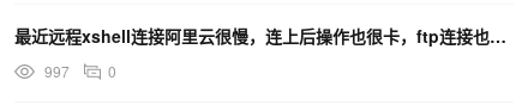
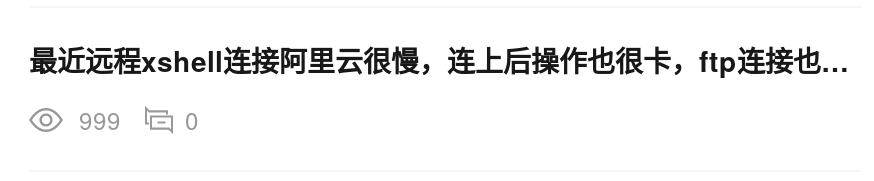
- 997 0
+ 999 0
